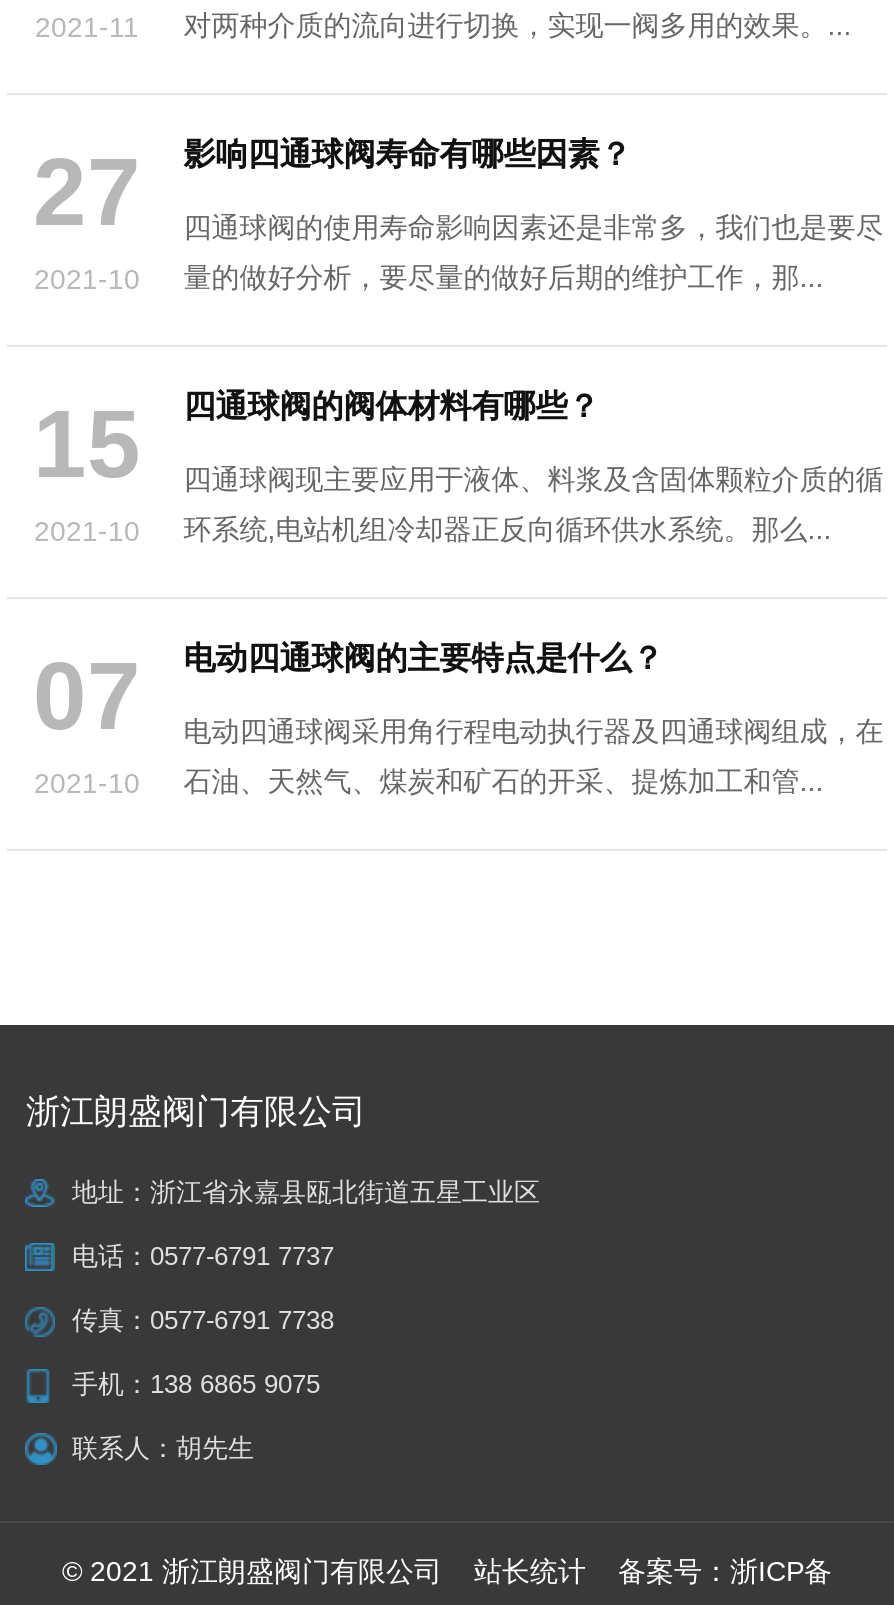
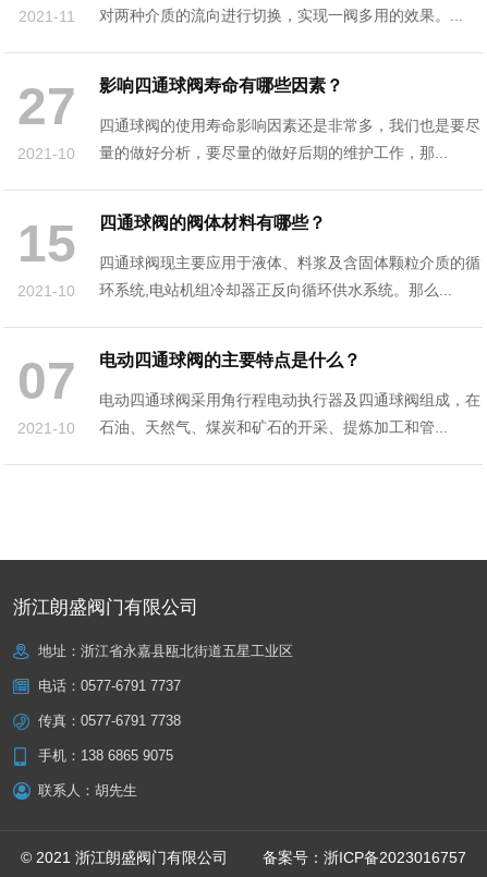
- 站长统计
- 备案号：浙ICP备
+ 备案号：浙ICP备2023016757
